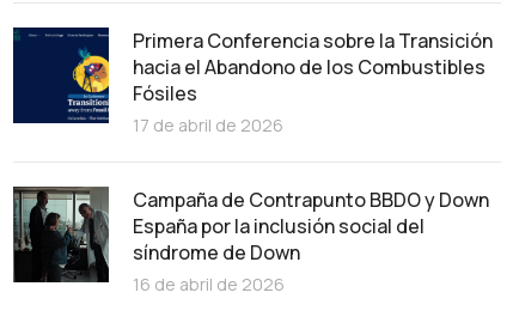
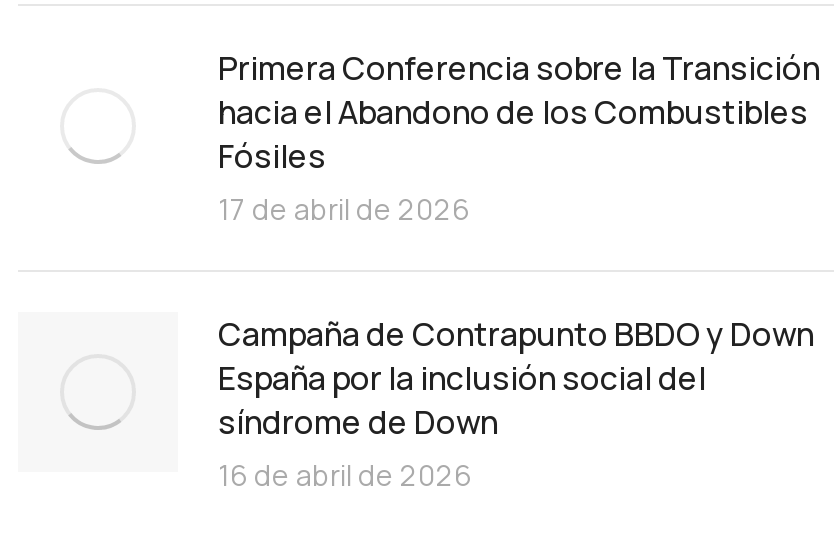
- [image]

- [image]
